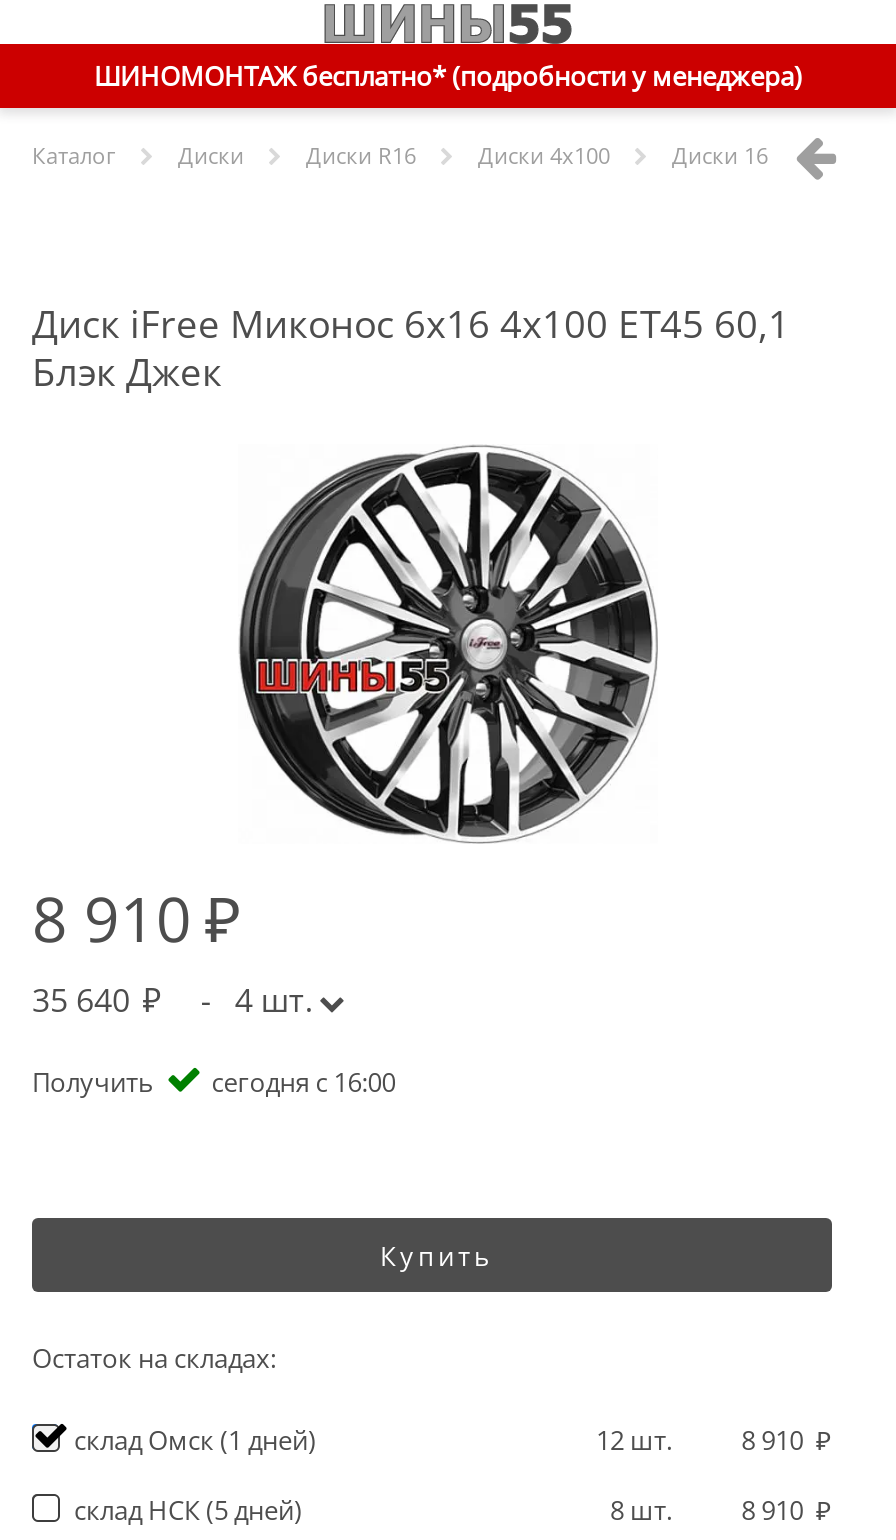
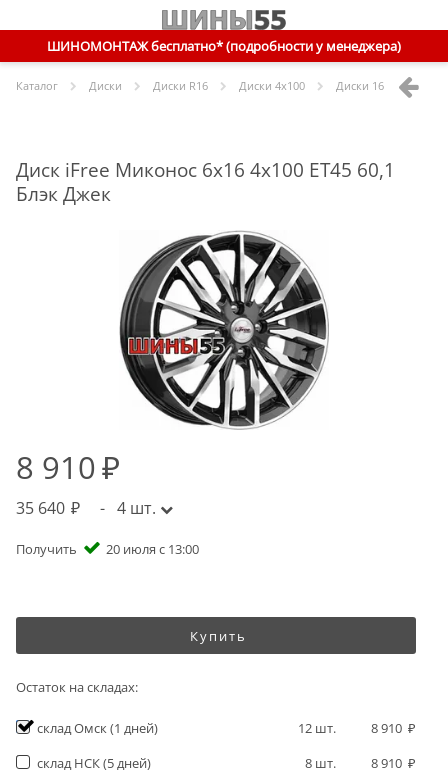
- Получить сегодня с 16:00
+ Получить 20 июля с 13:00
